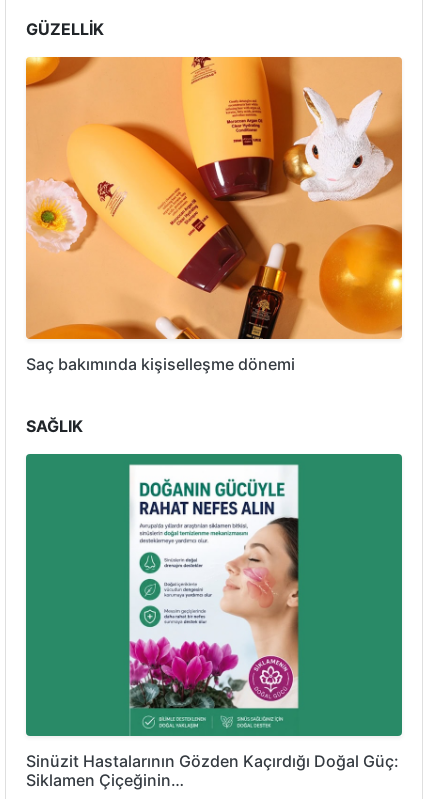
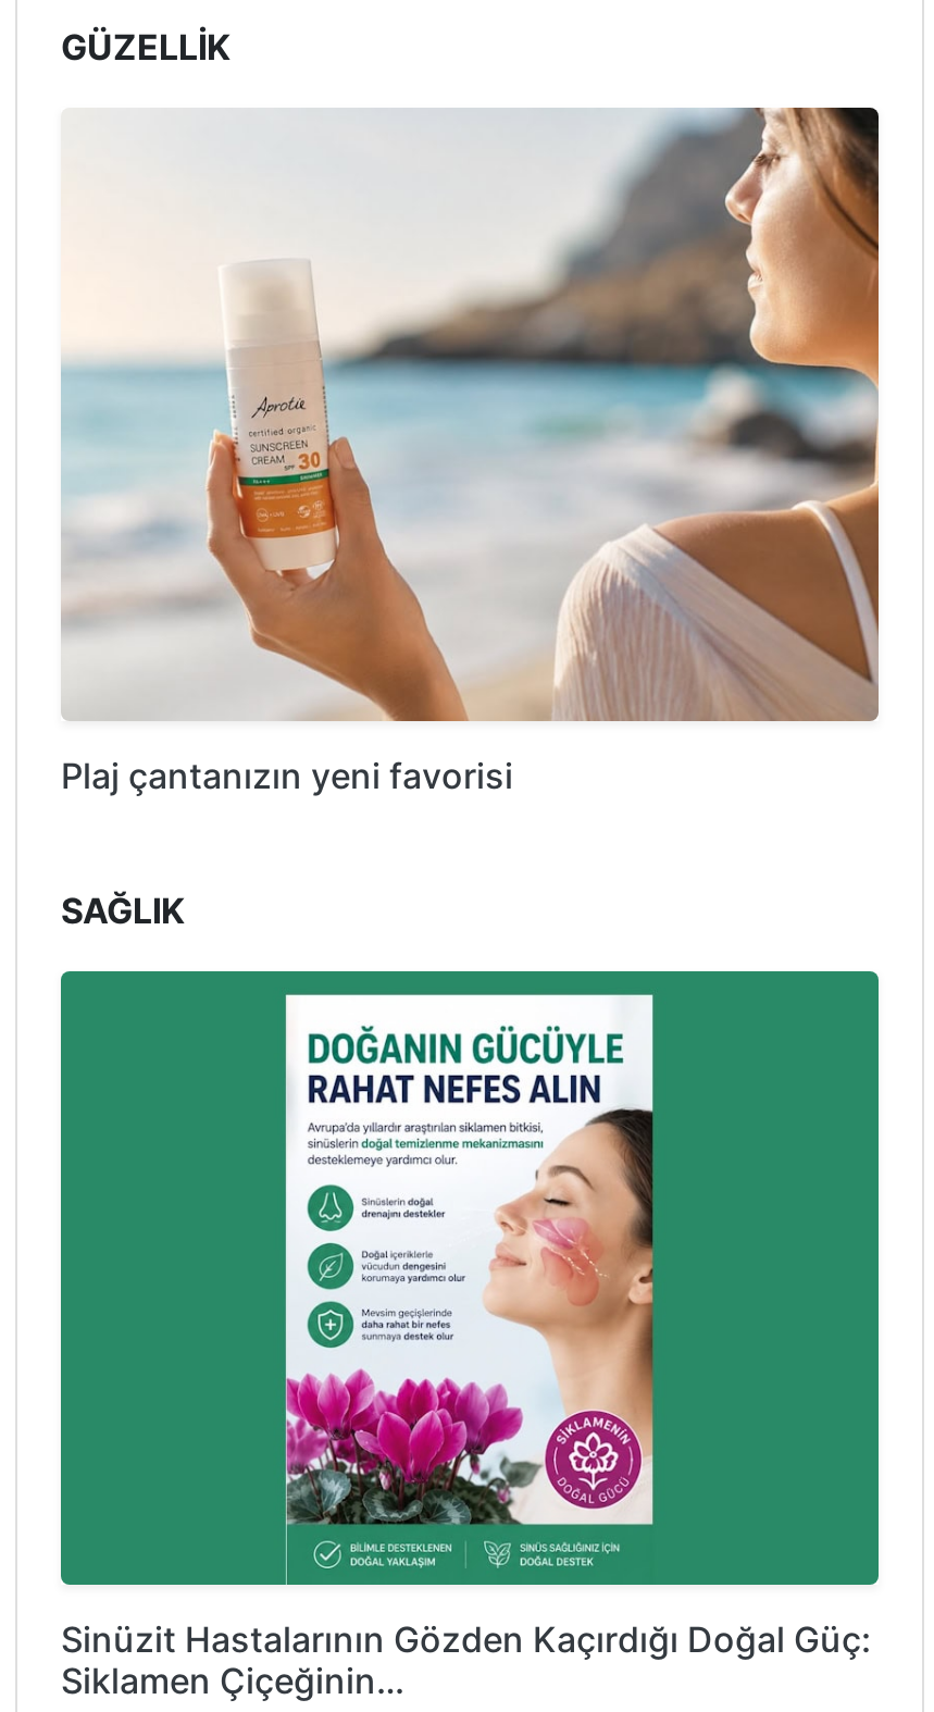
- [image]
- Saç bakımında kişiselleşme dönemi
+ [image]
+ Plaj çantanızın yeni favorisi
